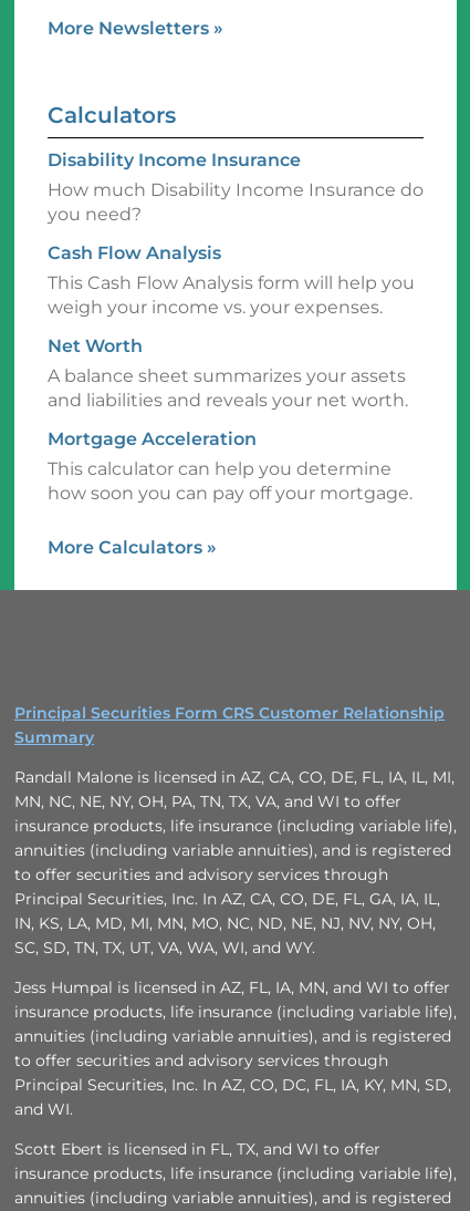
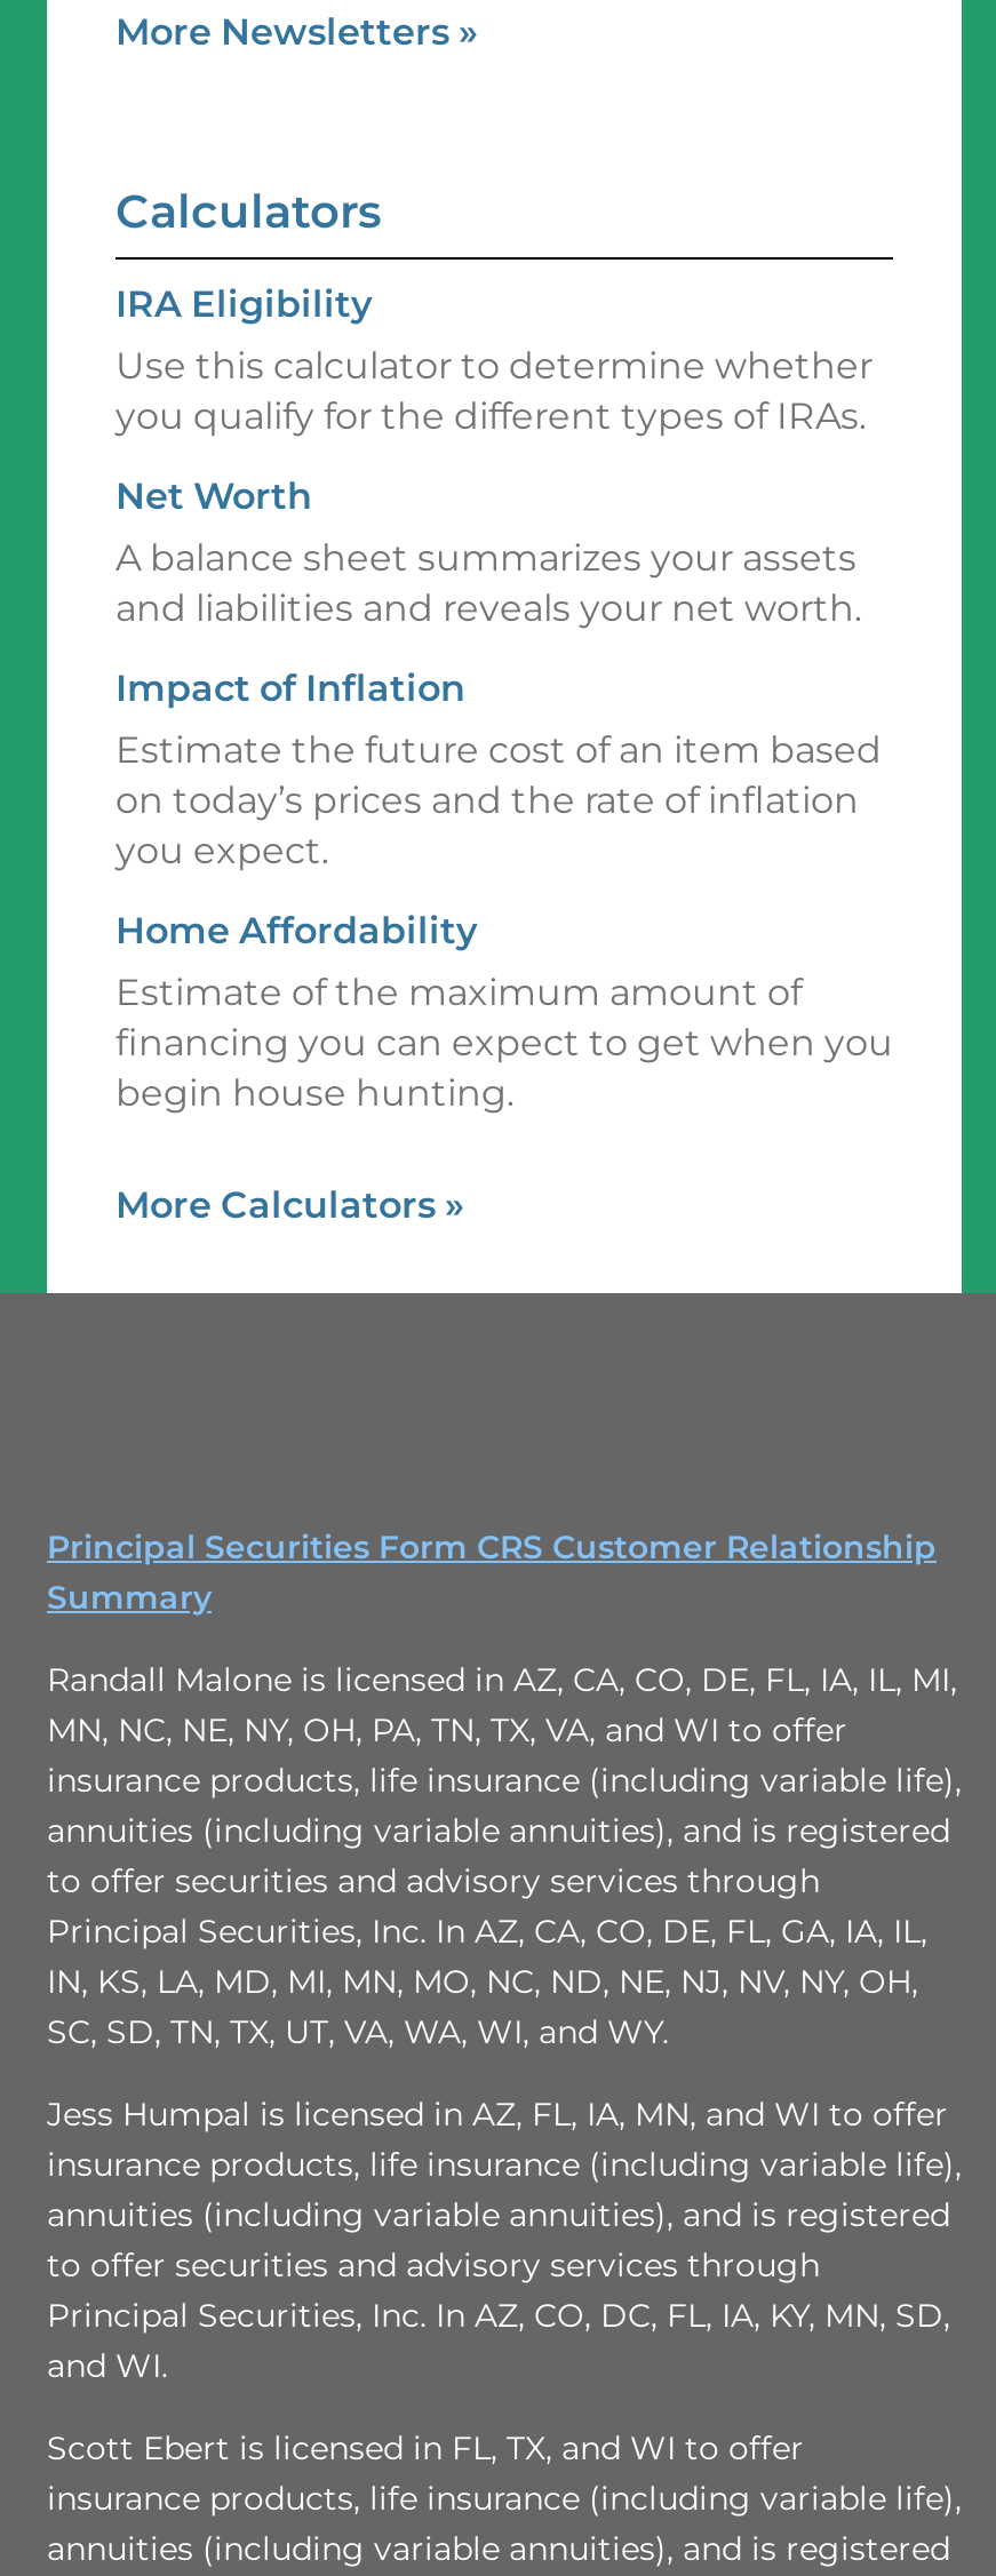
- Disability Income Insurance
- How much Disability Income Insurance do
- you need?
- Cash Flow Analysis
- This Cash Flow Analysis form will help you
- weigh your income vs. your expenses.
+ IRA Eligibility
+ Use this calculator to determine whether
+ you qualify for the different types of IRAs.

moved up: Net Worth | A balance sheet summarizes your assets | and liabilities and reveals your net worth.

- Mortgage Acceleration
- This calculator can help you determine
- how soon you can pay off your mortgage.
+ Impact of Inflation
+ Estimate the future cost of an item based
+ on today’s prices and the rate of inflation
+ you expect.
+ Home Affordability
+ Estimate of the maximum amount of
+ financing you can expect to get when you
+ begin house hunting.
